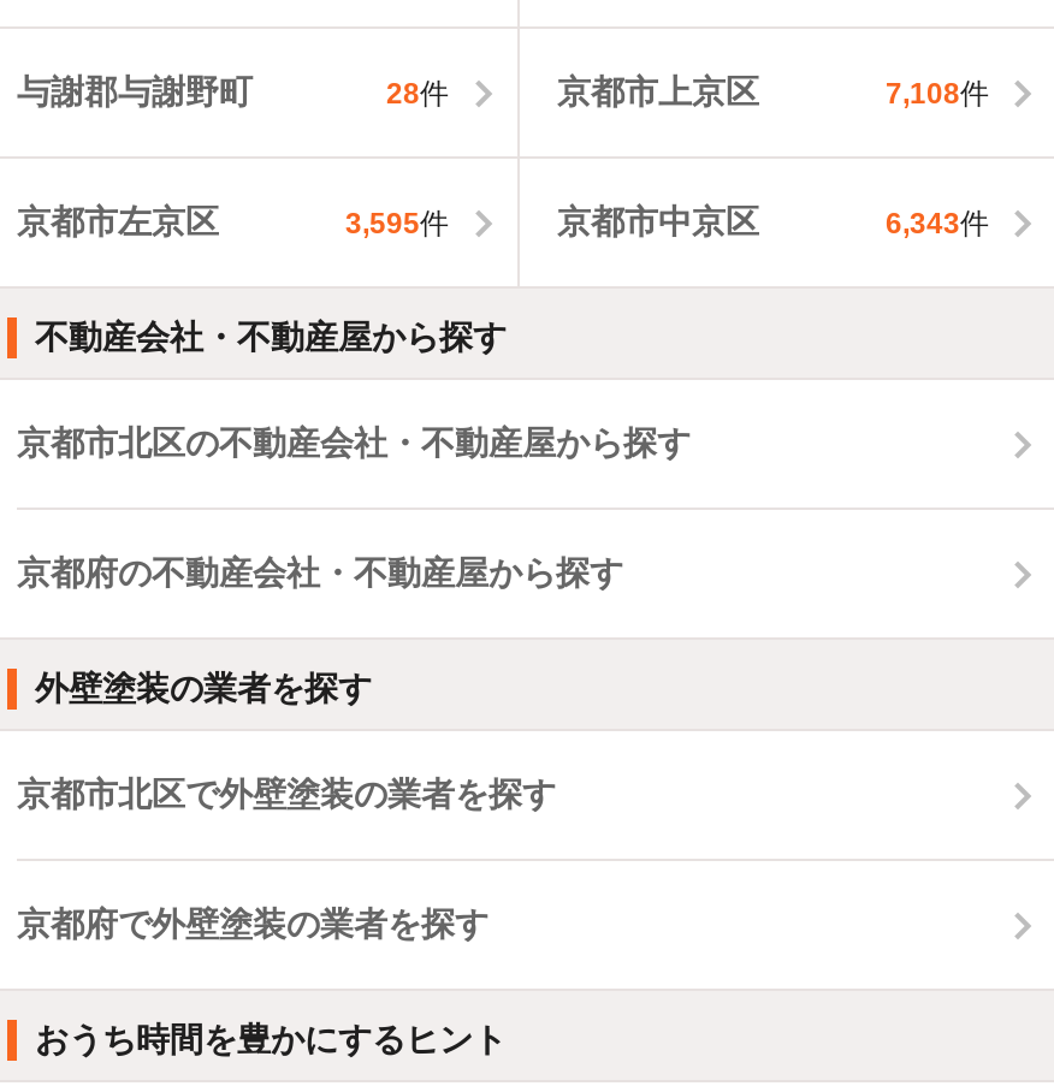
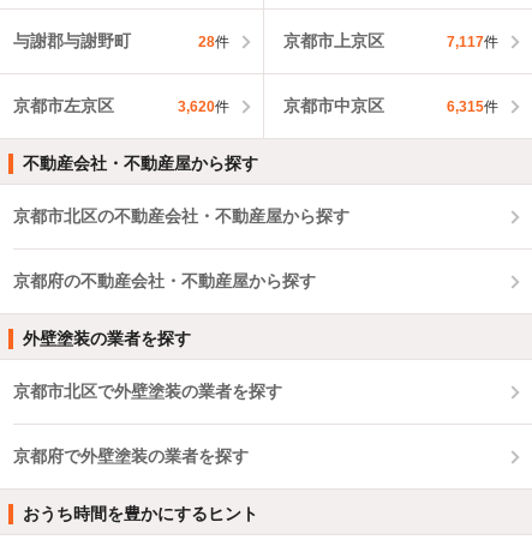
- 7,108件
+ 7,117件

- 3,595件
+ 3,620件

- 6,343件
+ 6,315件
